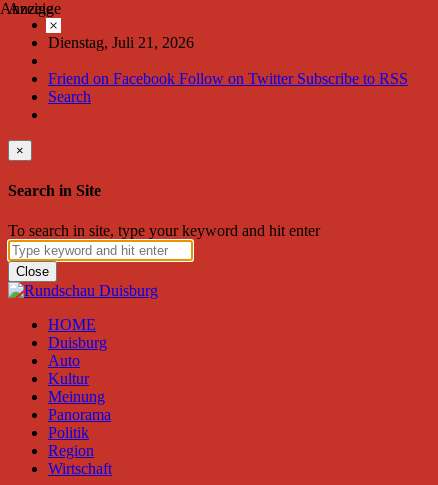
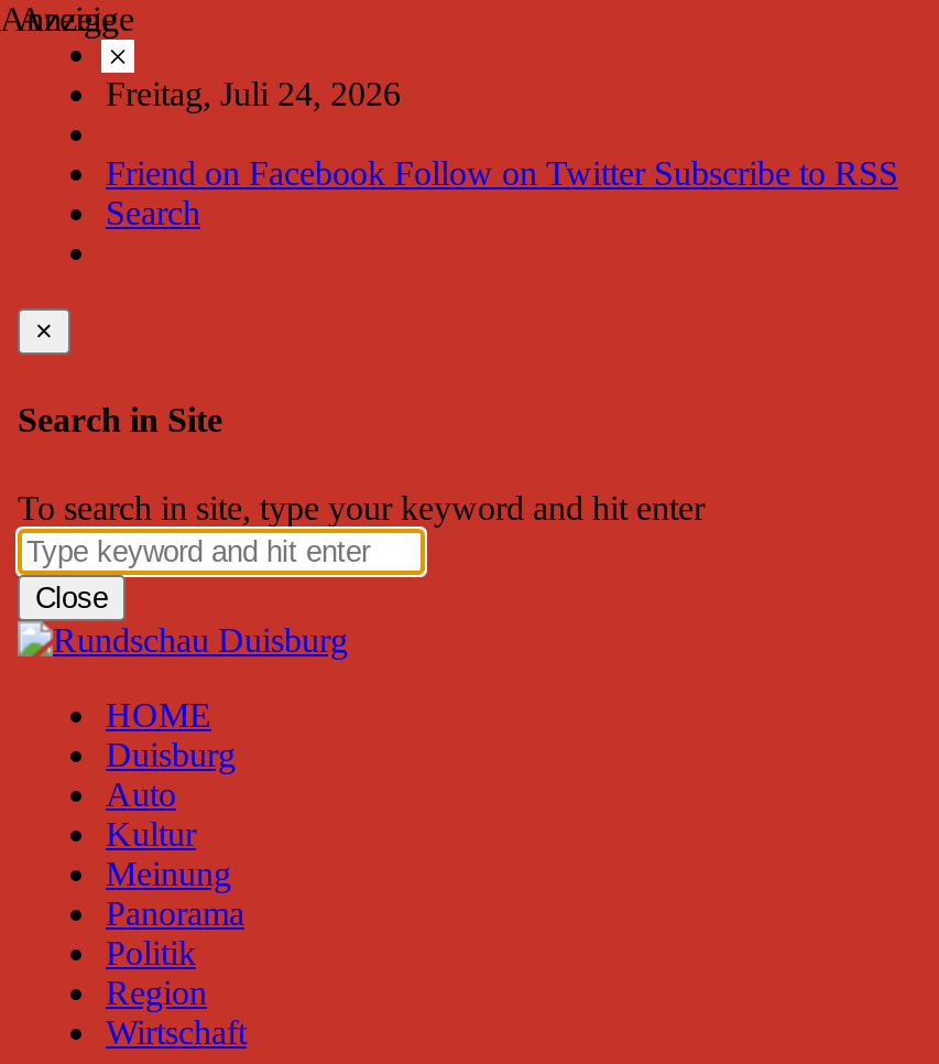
- Dienstag, Juli 21, 2026
+ Freitag, Juli 24, 2026
